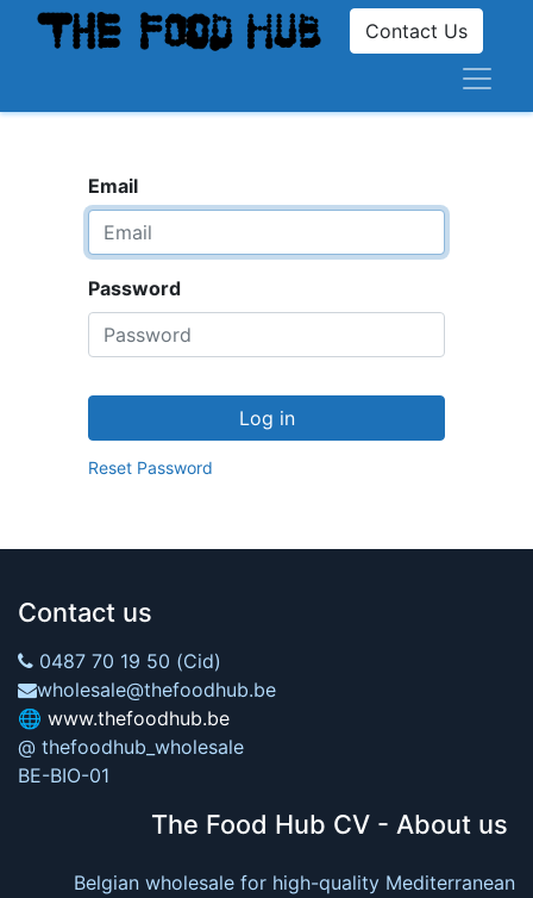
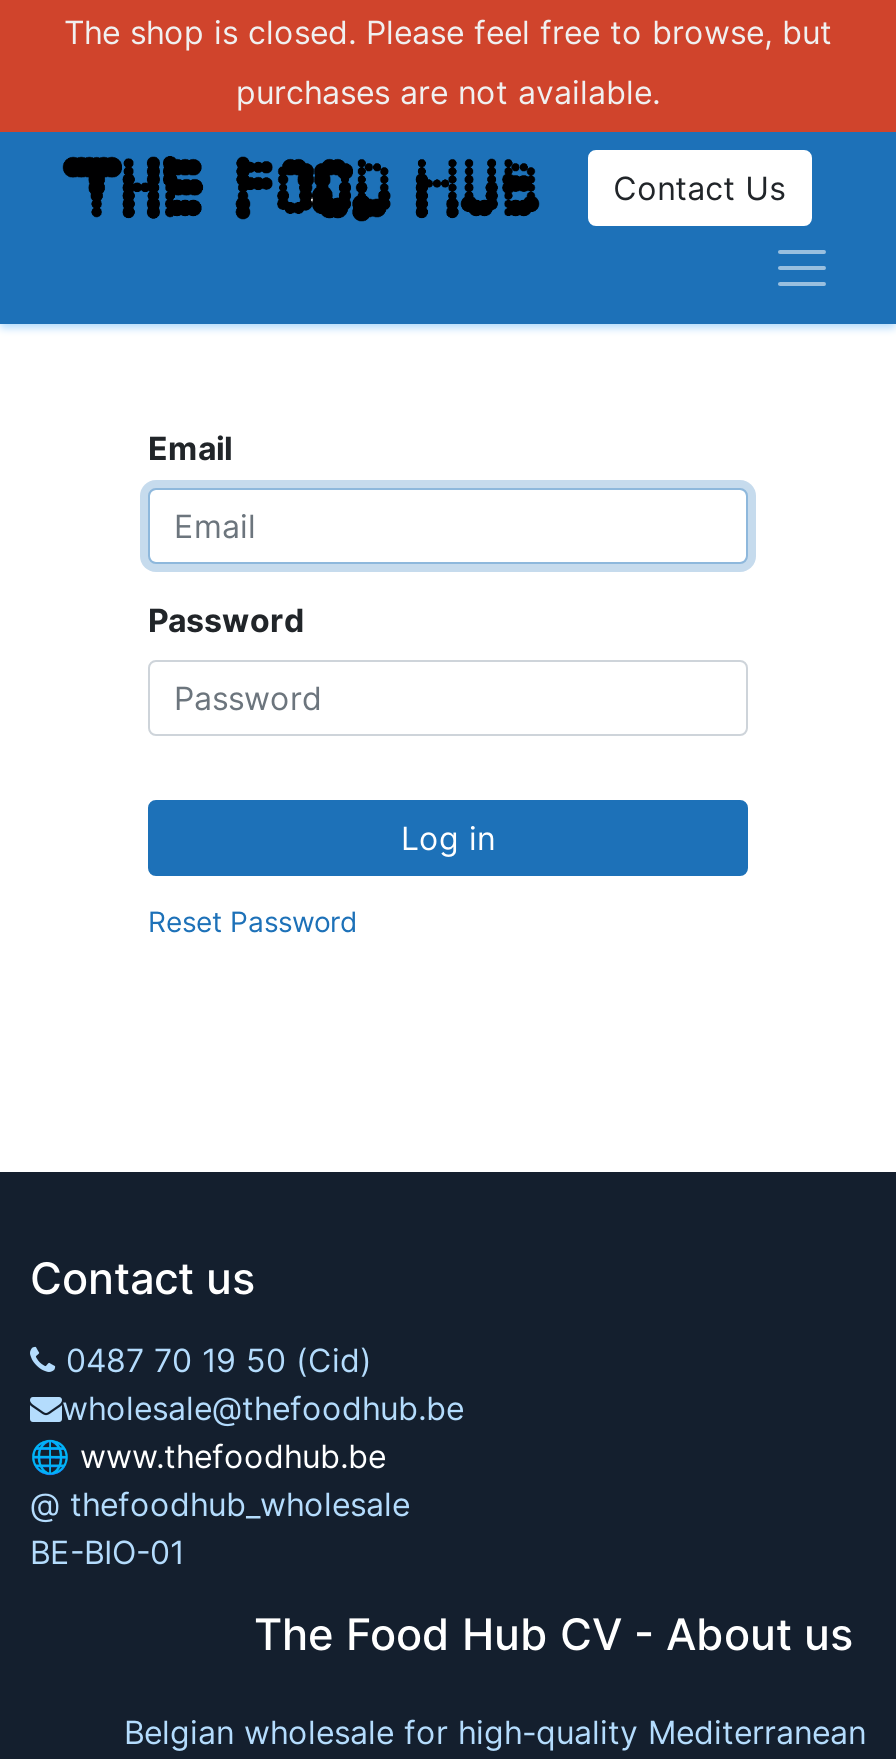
+ The shop is closed. Please feel free to browse, but
+ purchases are not available.
